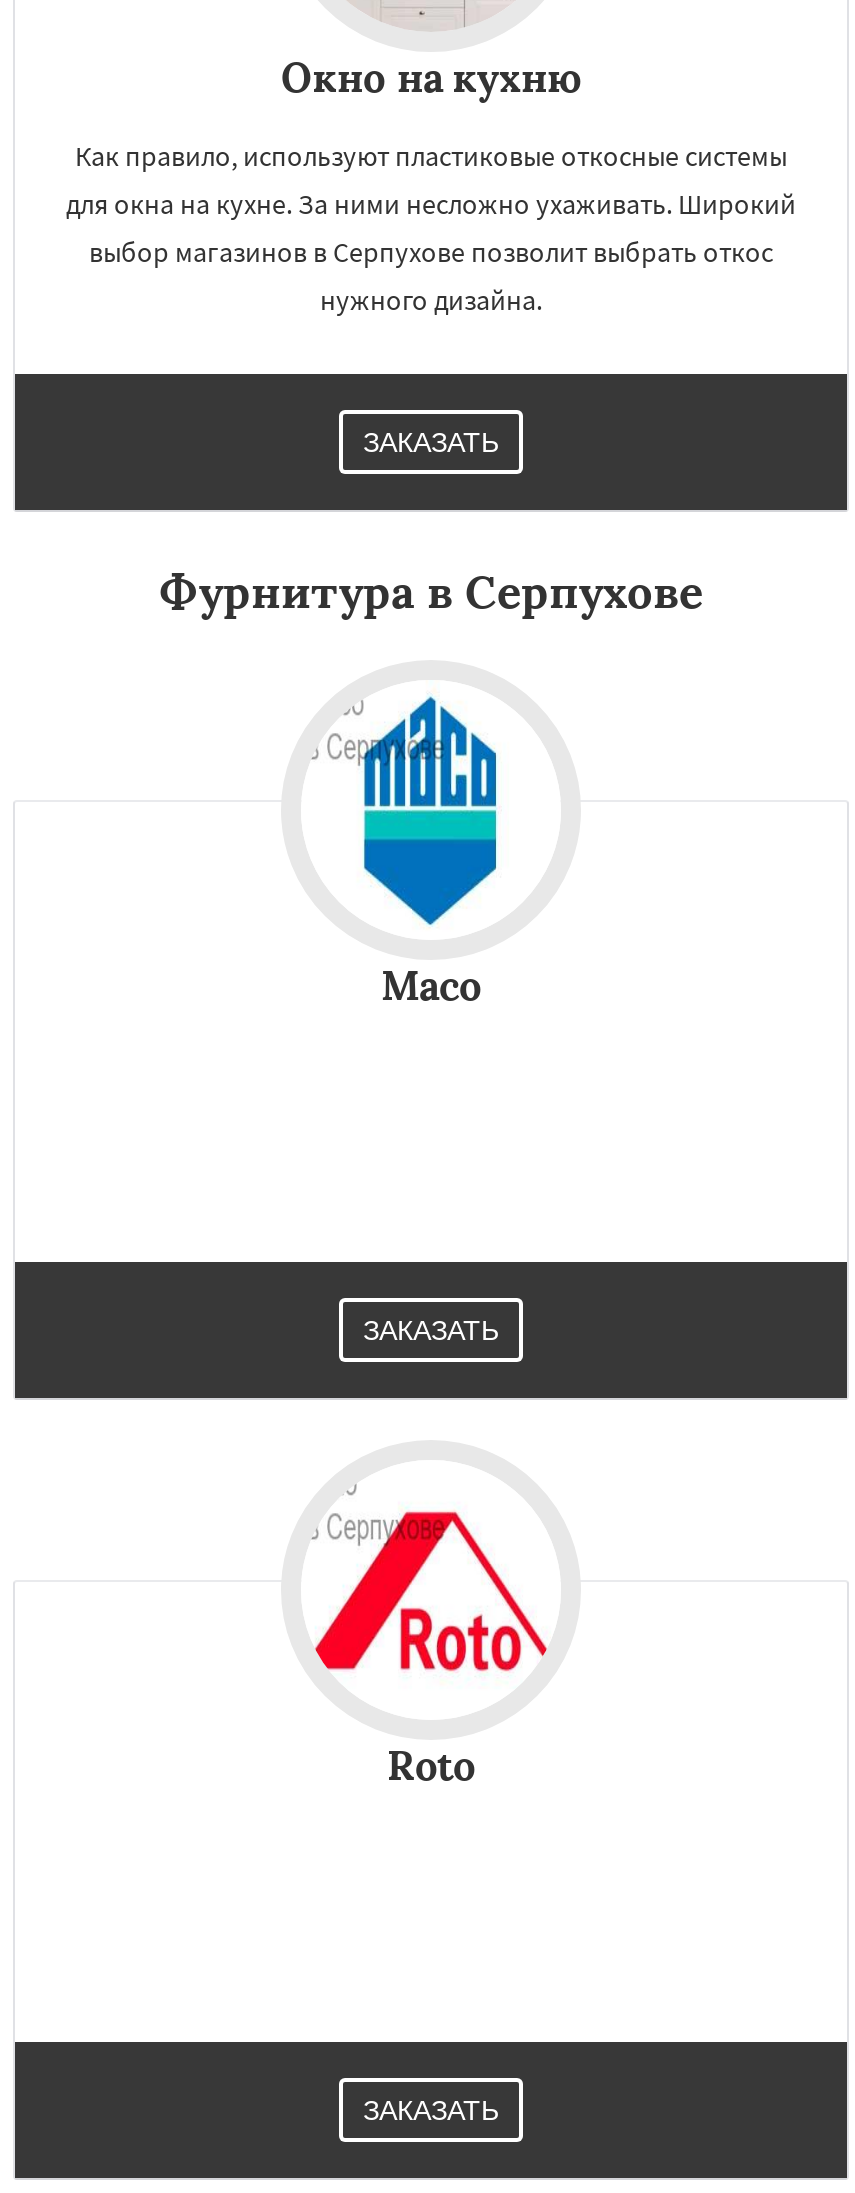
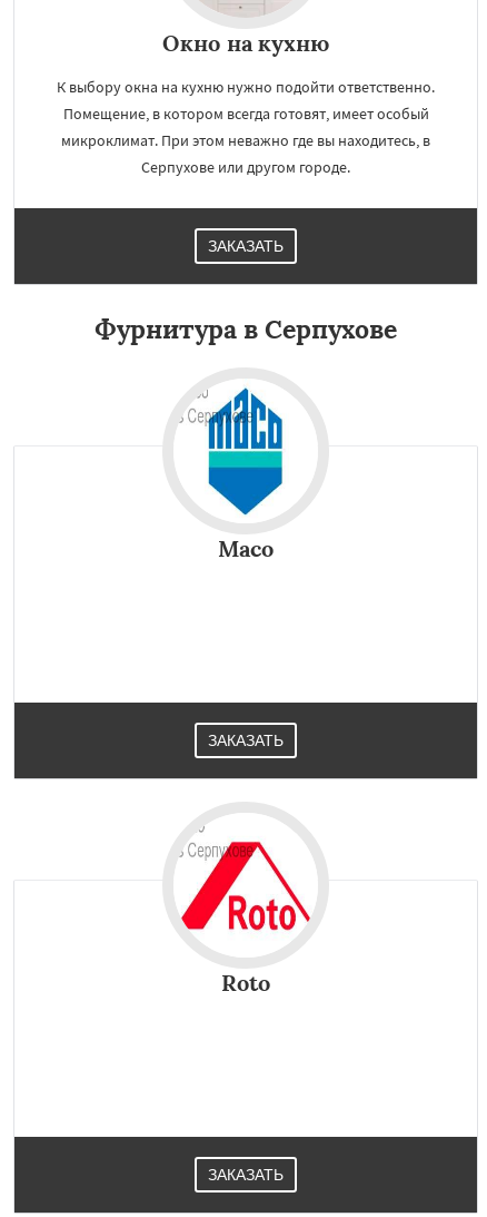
- Как правило, используют пластиковые откосные системы
- для окна на кухне. За ними несложно ухаживать. Широкий
- выбор магазинов в Серпухове позволит выбрать откос
- нужного дизайна.
+ К выбору окна на кухню нужно подойти ответственно.
+ Помещение, в котором всегда готовят, имеет особый
+ микроклимат. При этом неважно где вы находитесь, в
+ Серпухове или другом городе.
